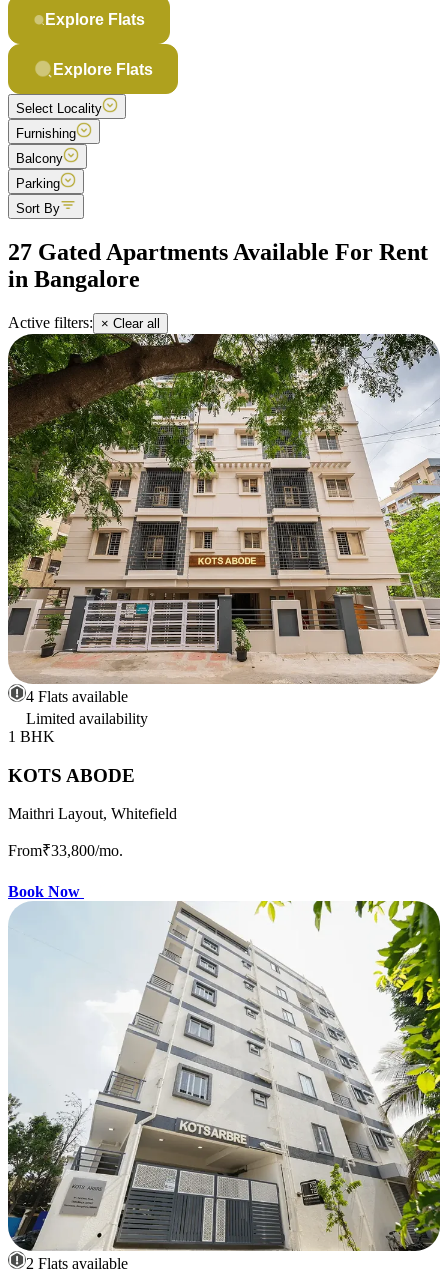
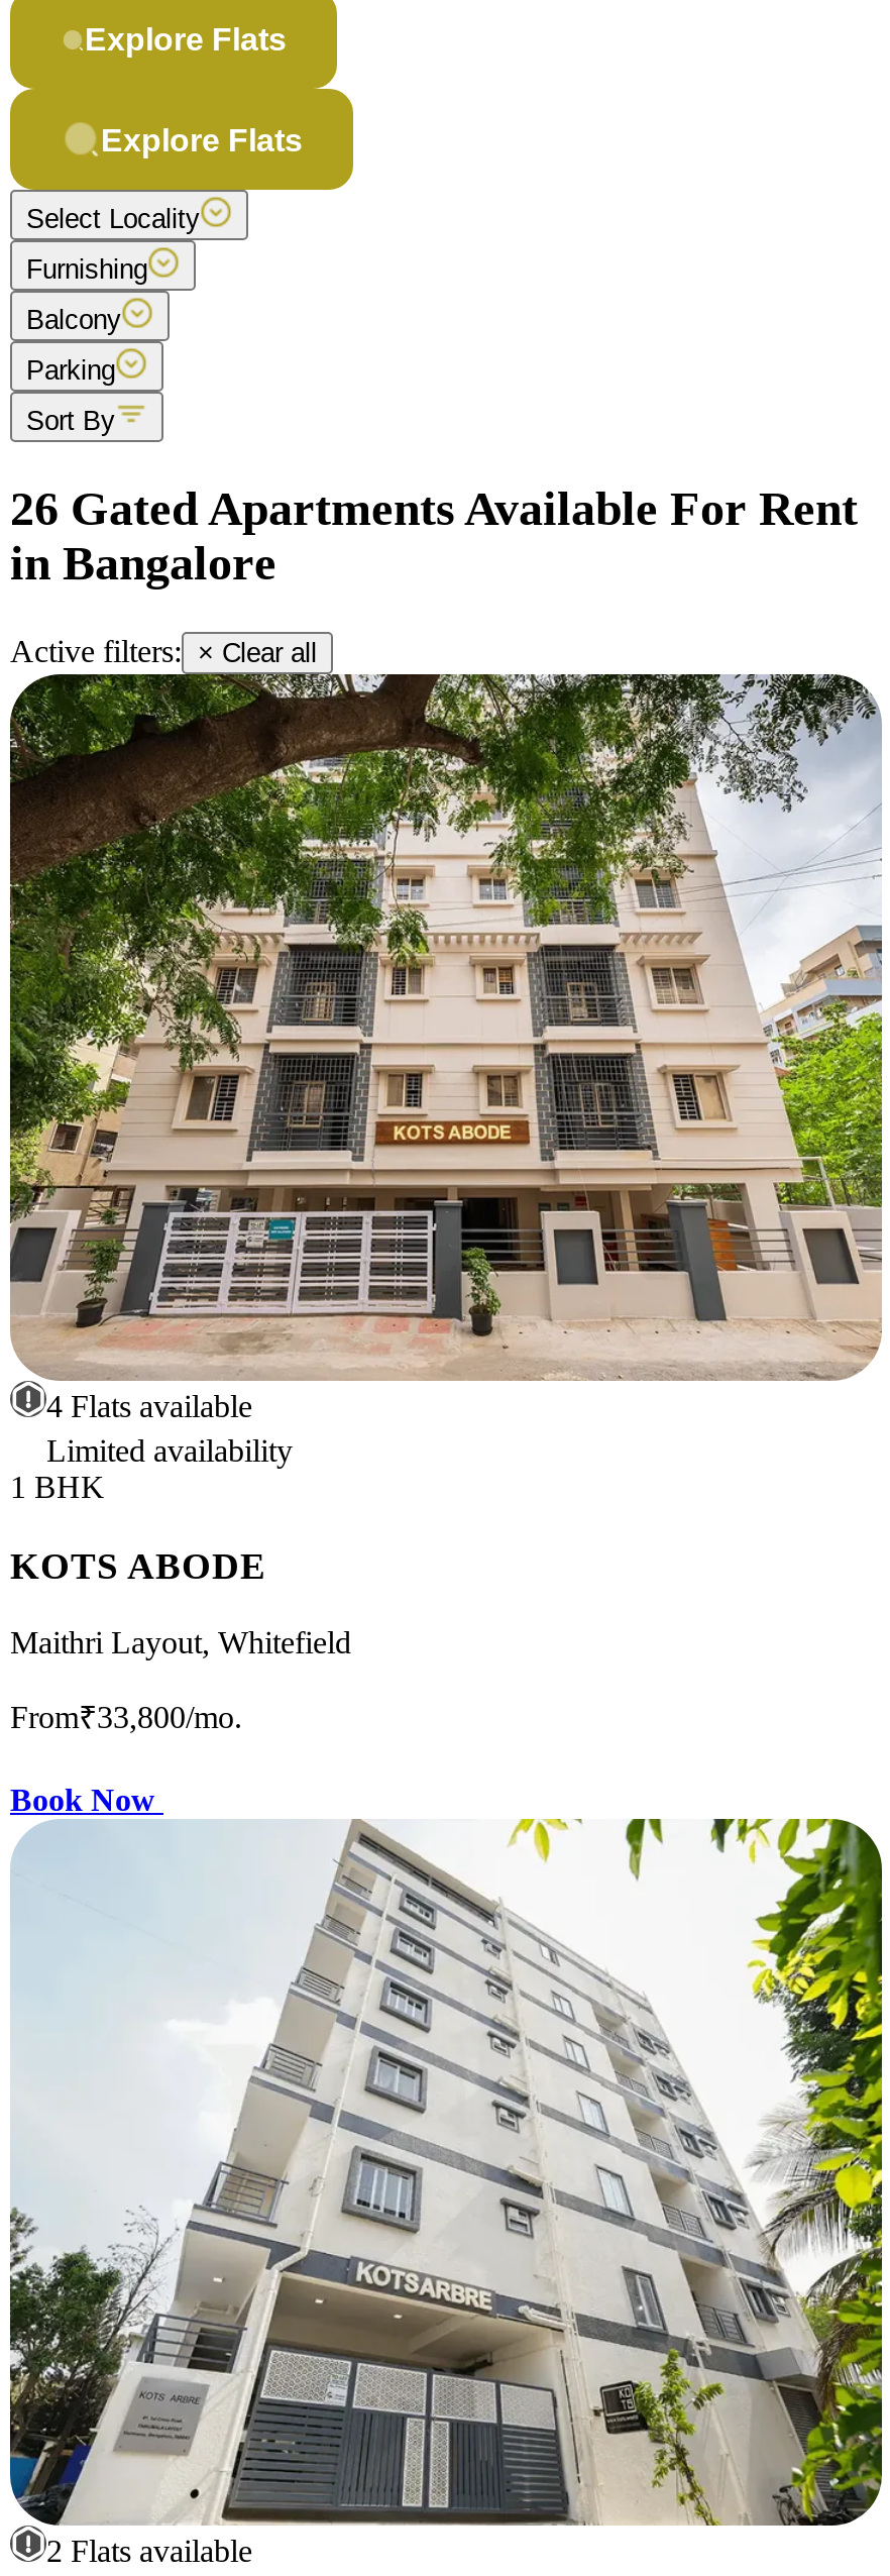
- 27 Gated Apartments Available For Rent
+ 26 Gated Apartments Available For Rent
